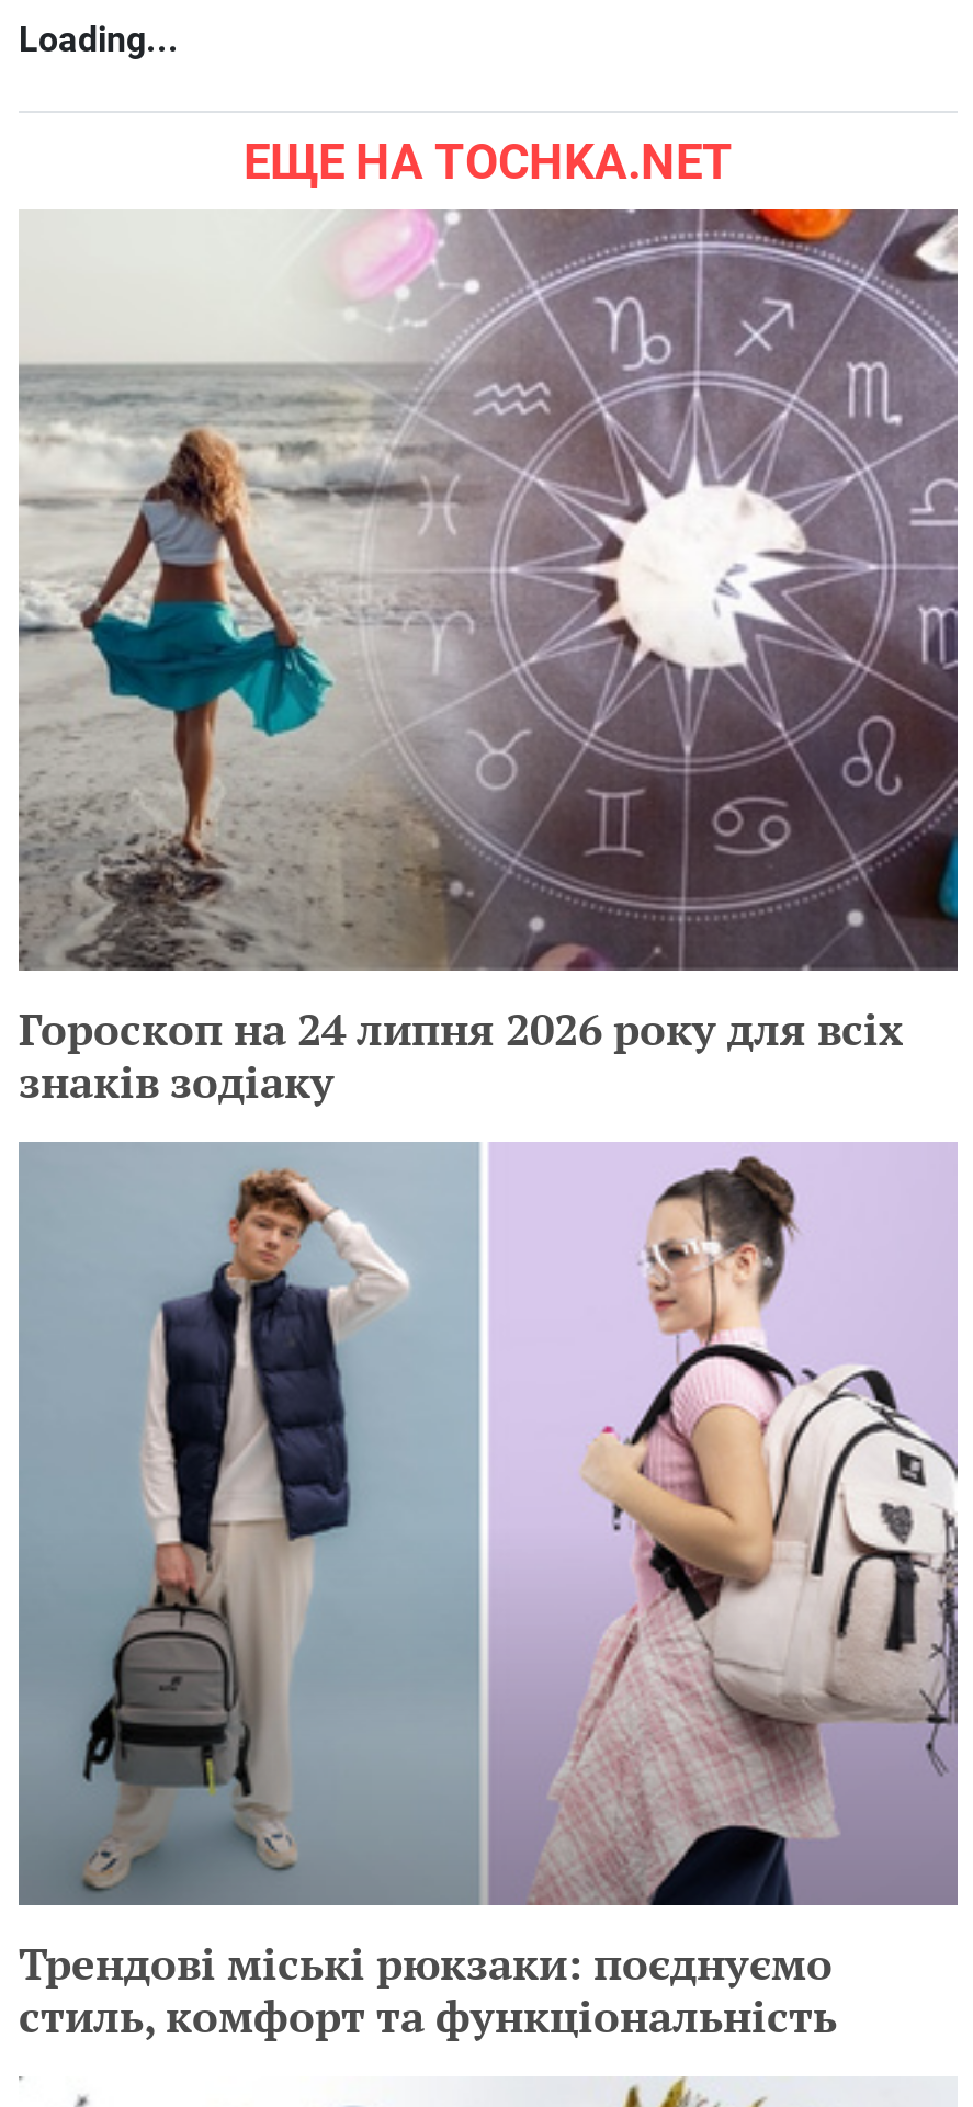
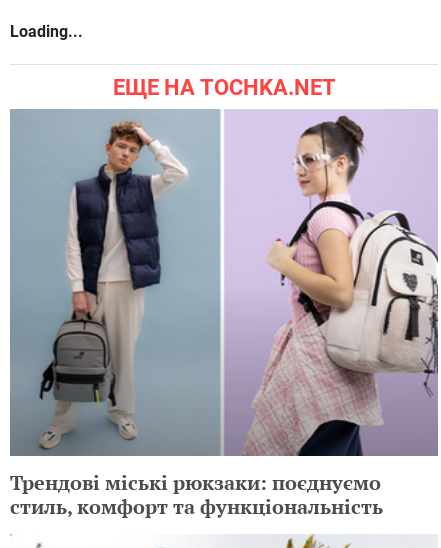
- [image]
- Гороскоп на 24 липня 2026 року для всіх
- знаків зодіаку
